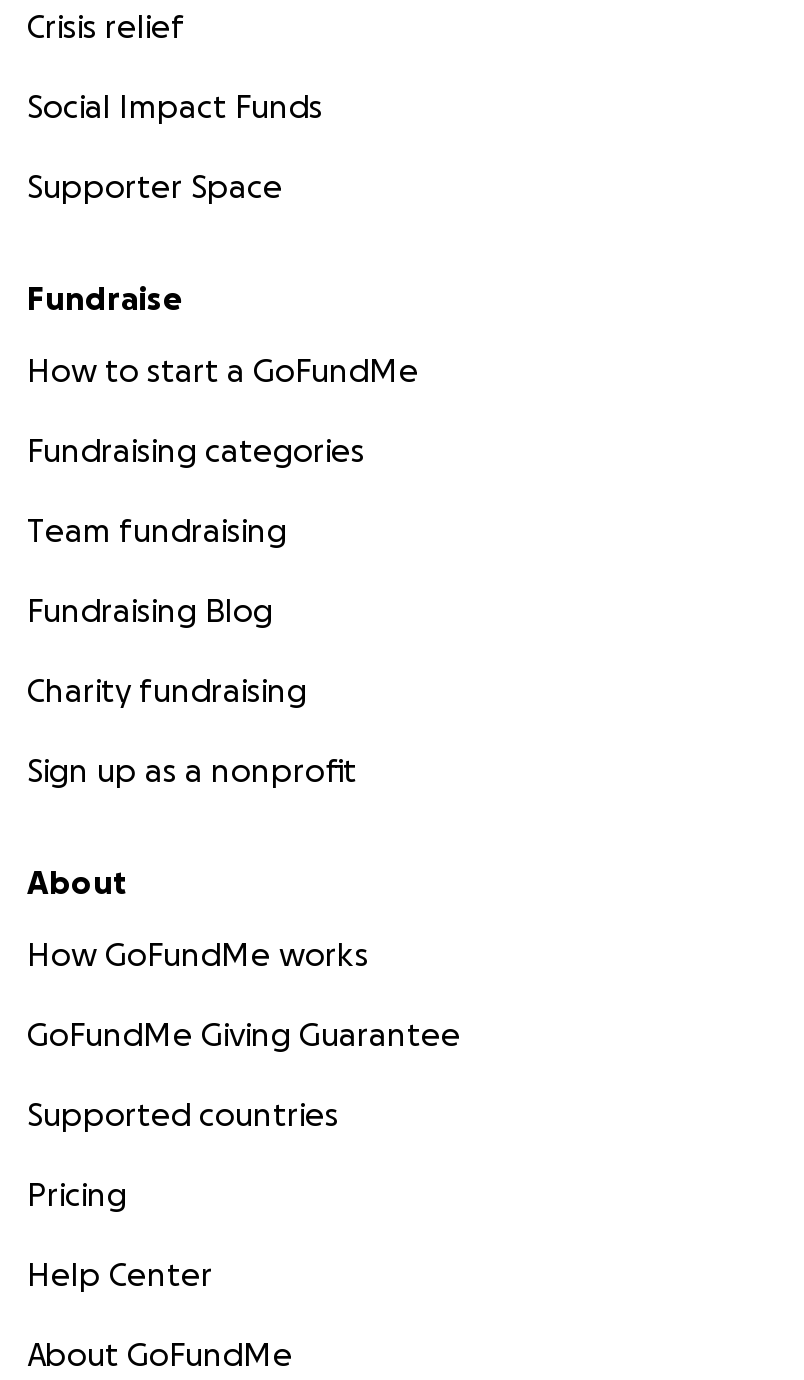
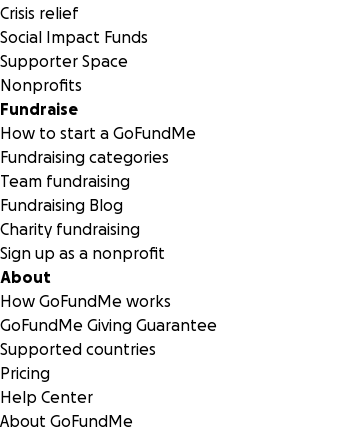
+ Nonprofits
